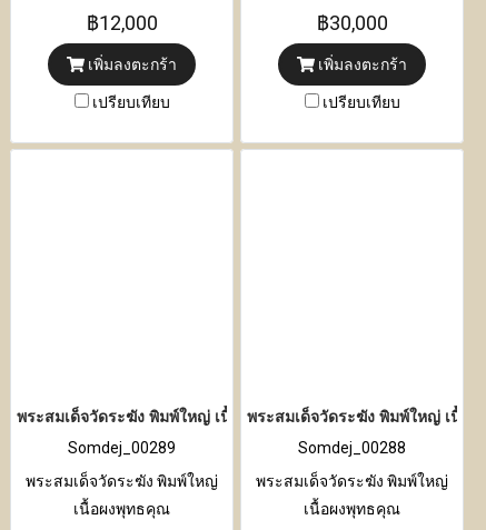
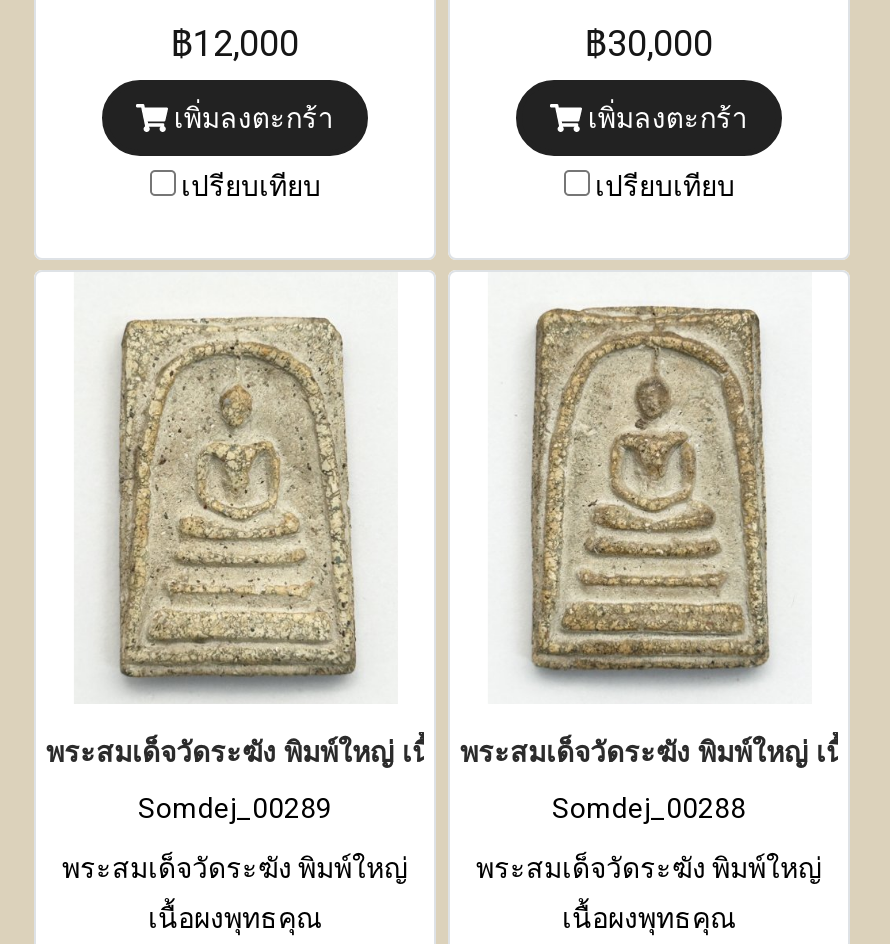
+ [image]

+ [image]
